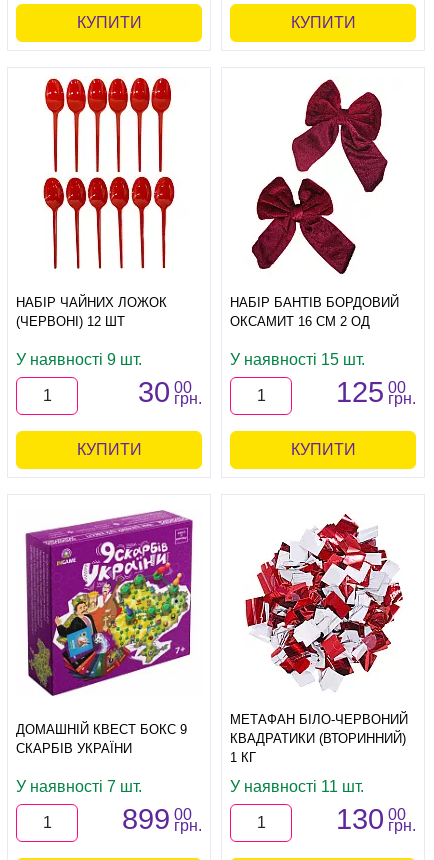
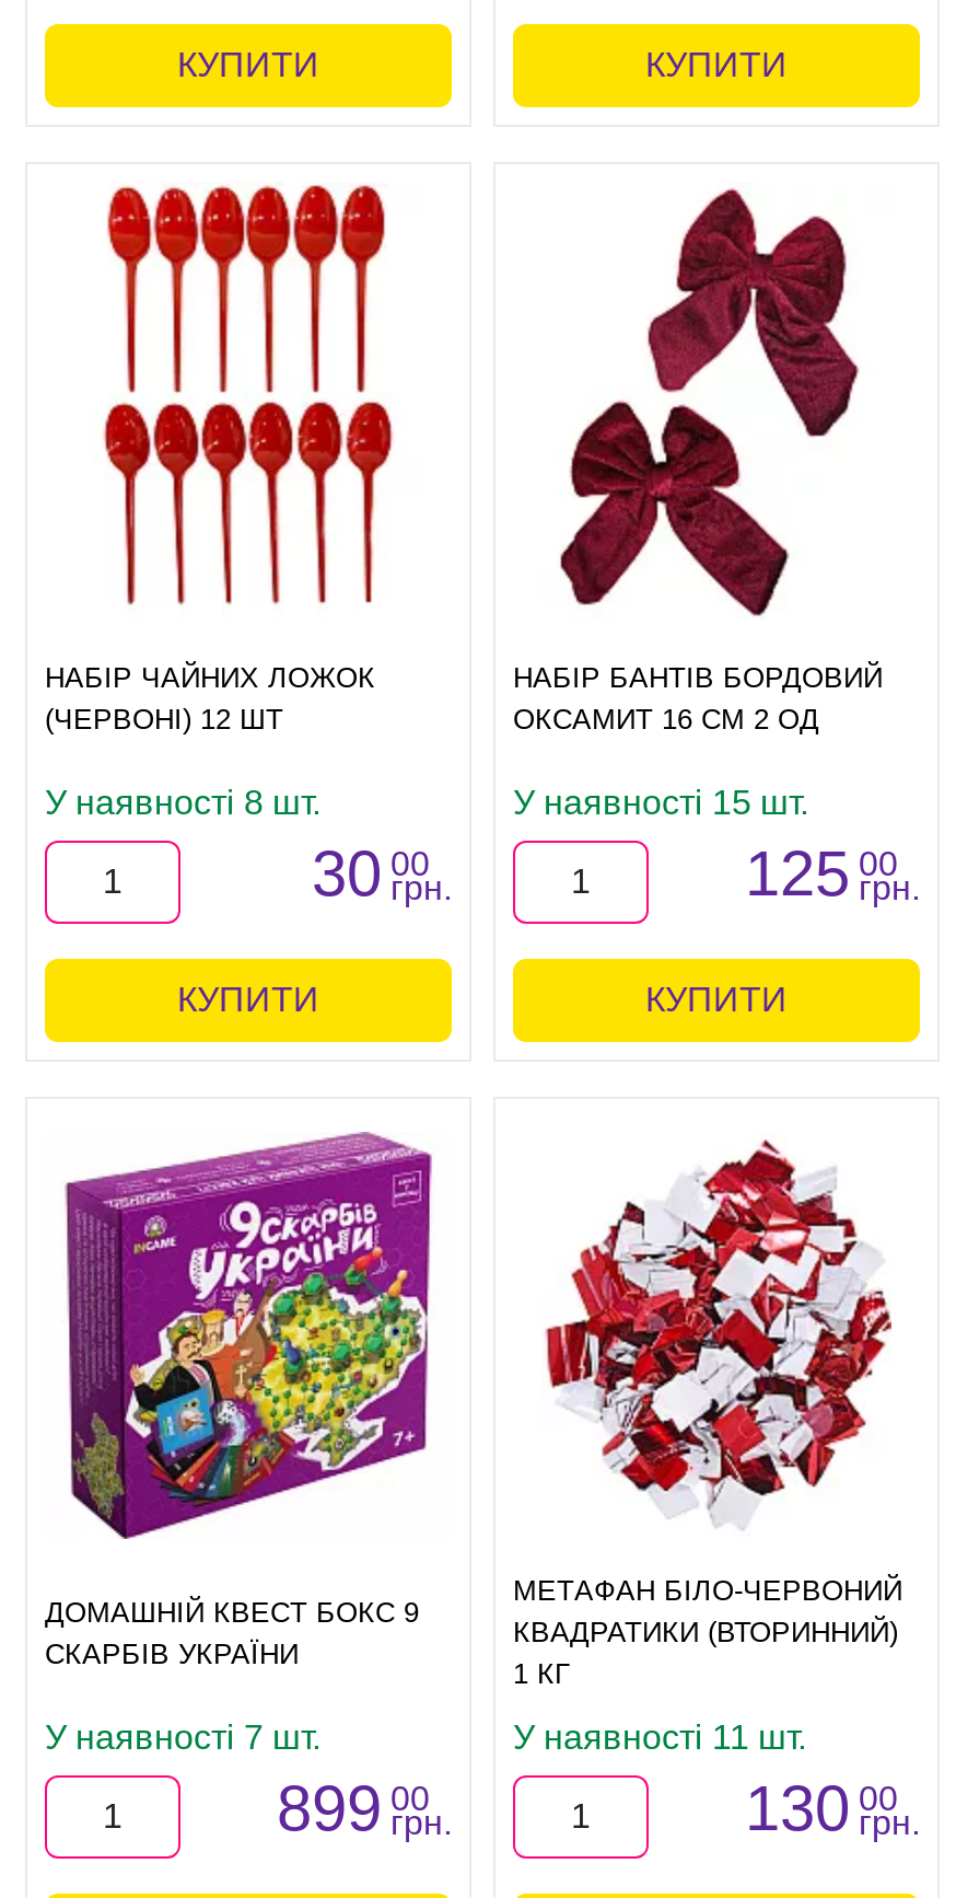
- У наявності 9 шт.
+ У наявності 8 шт.
